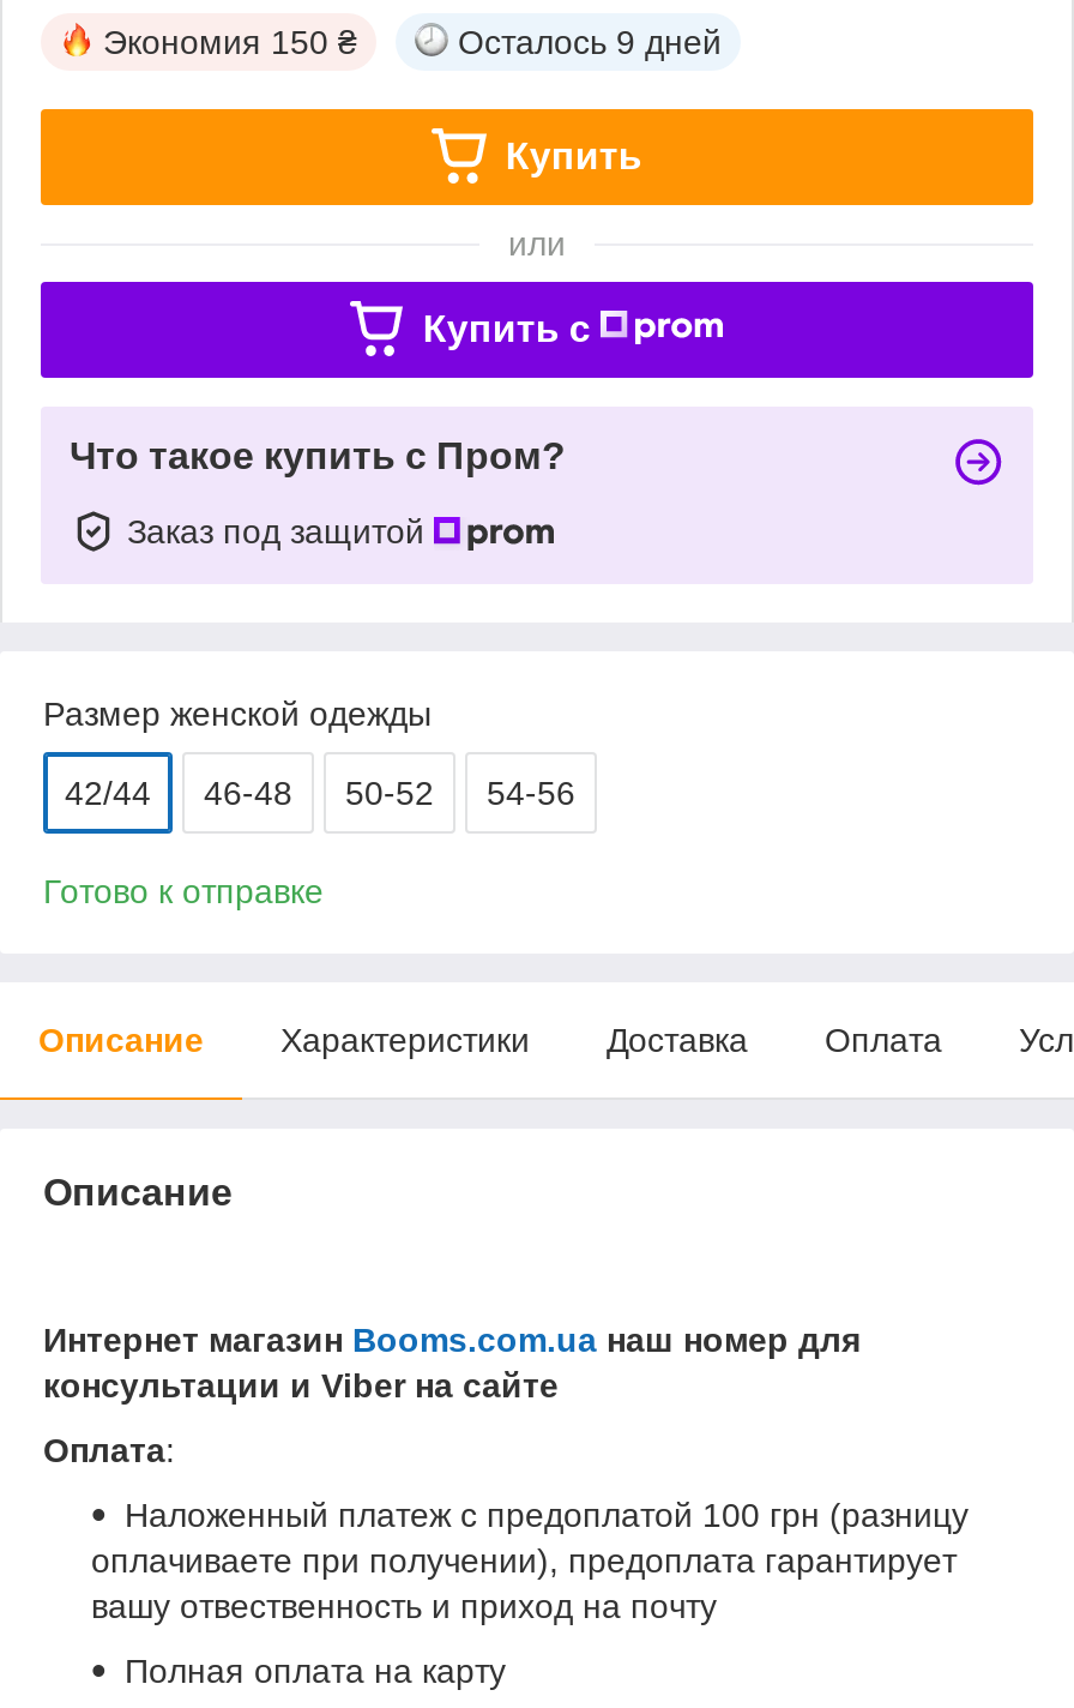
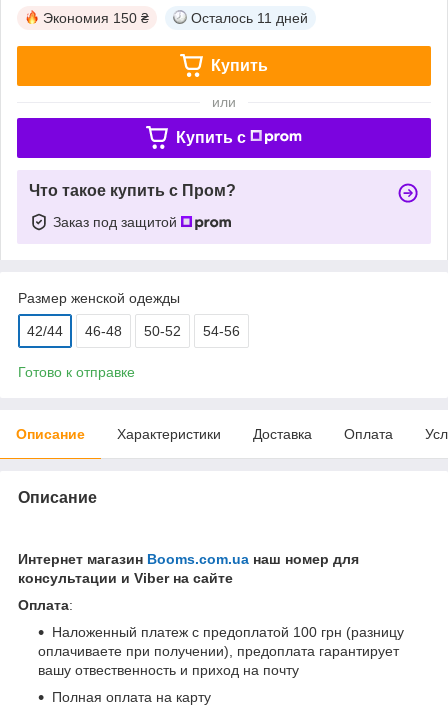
- Осталось 9 дней
+ Осталось 11 дней
